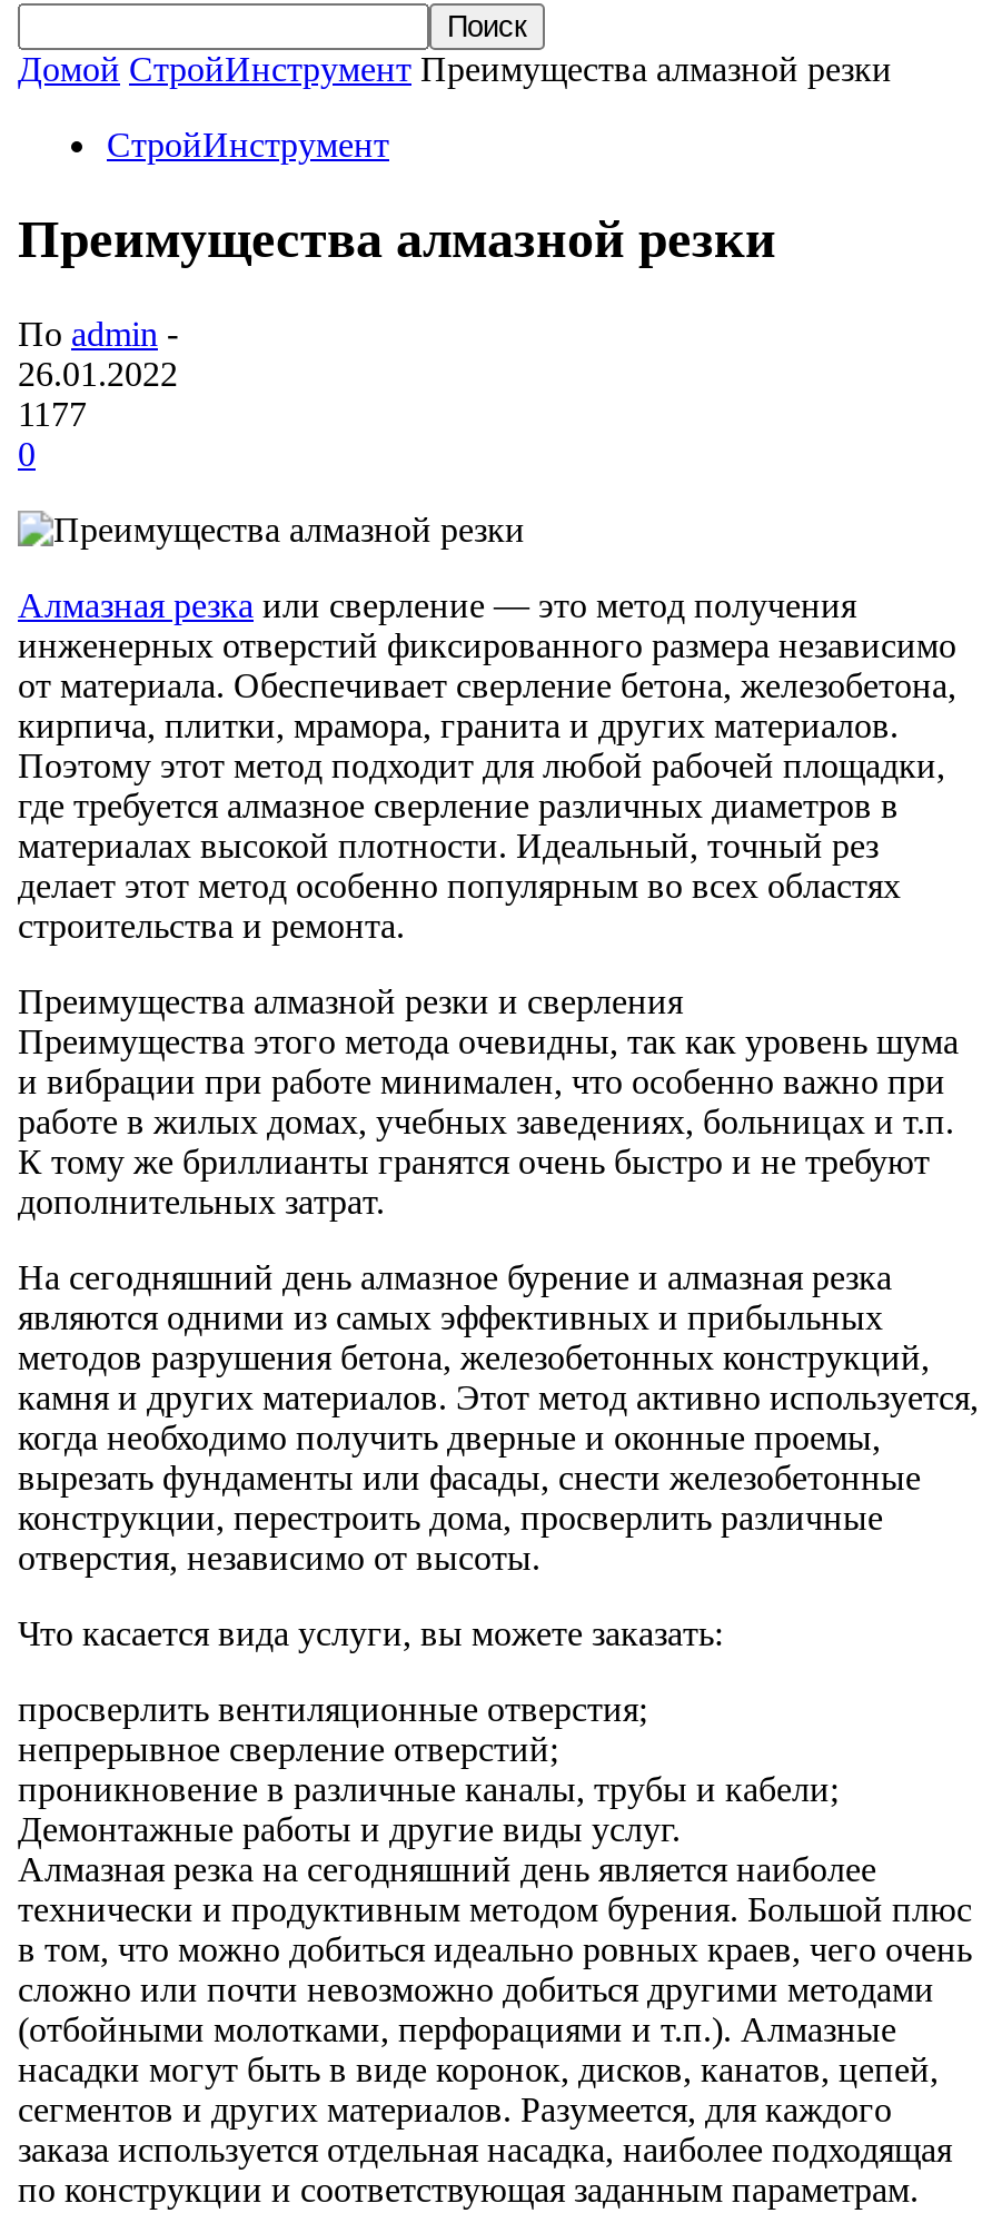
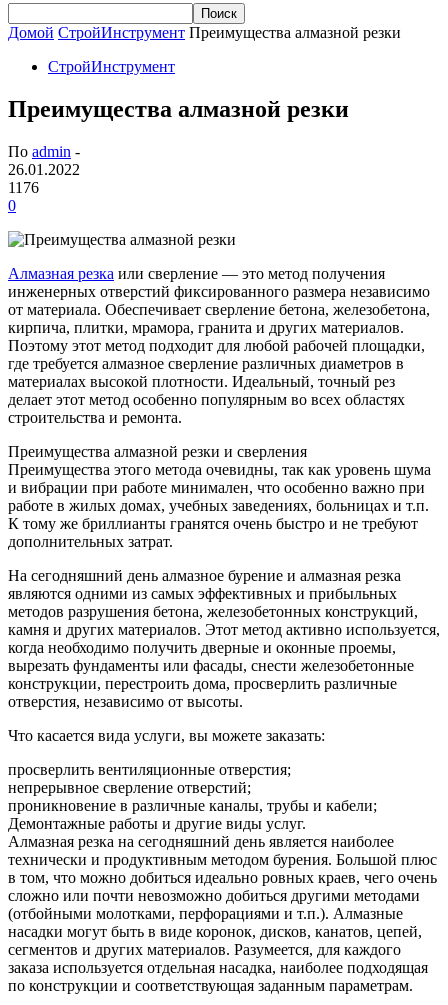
- 1177
+ 1176
